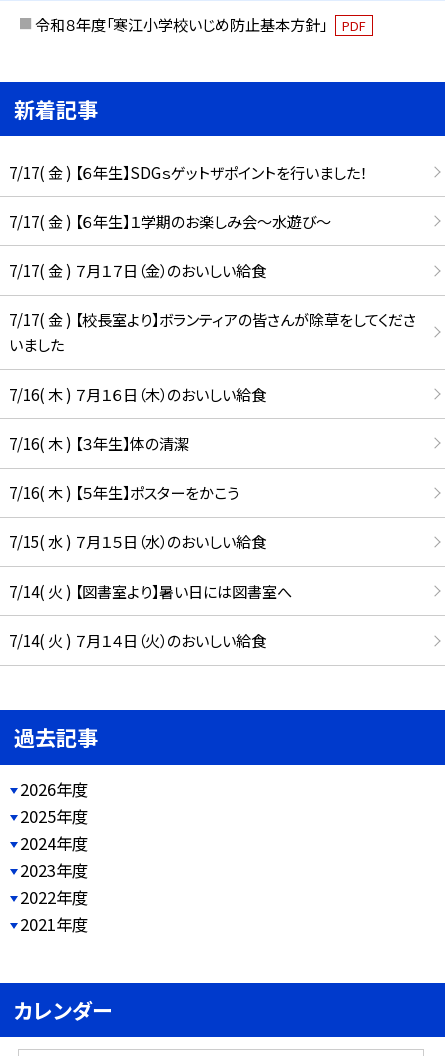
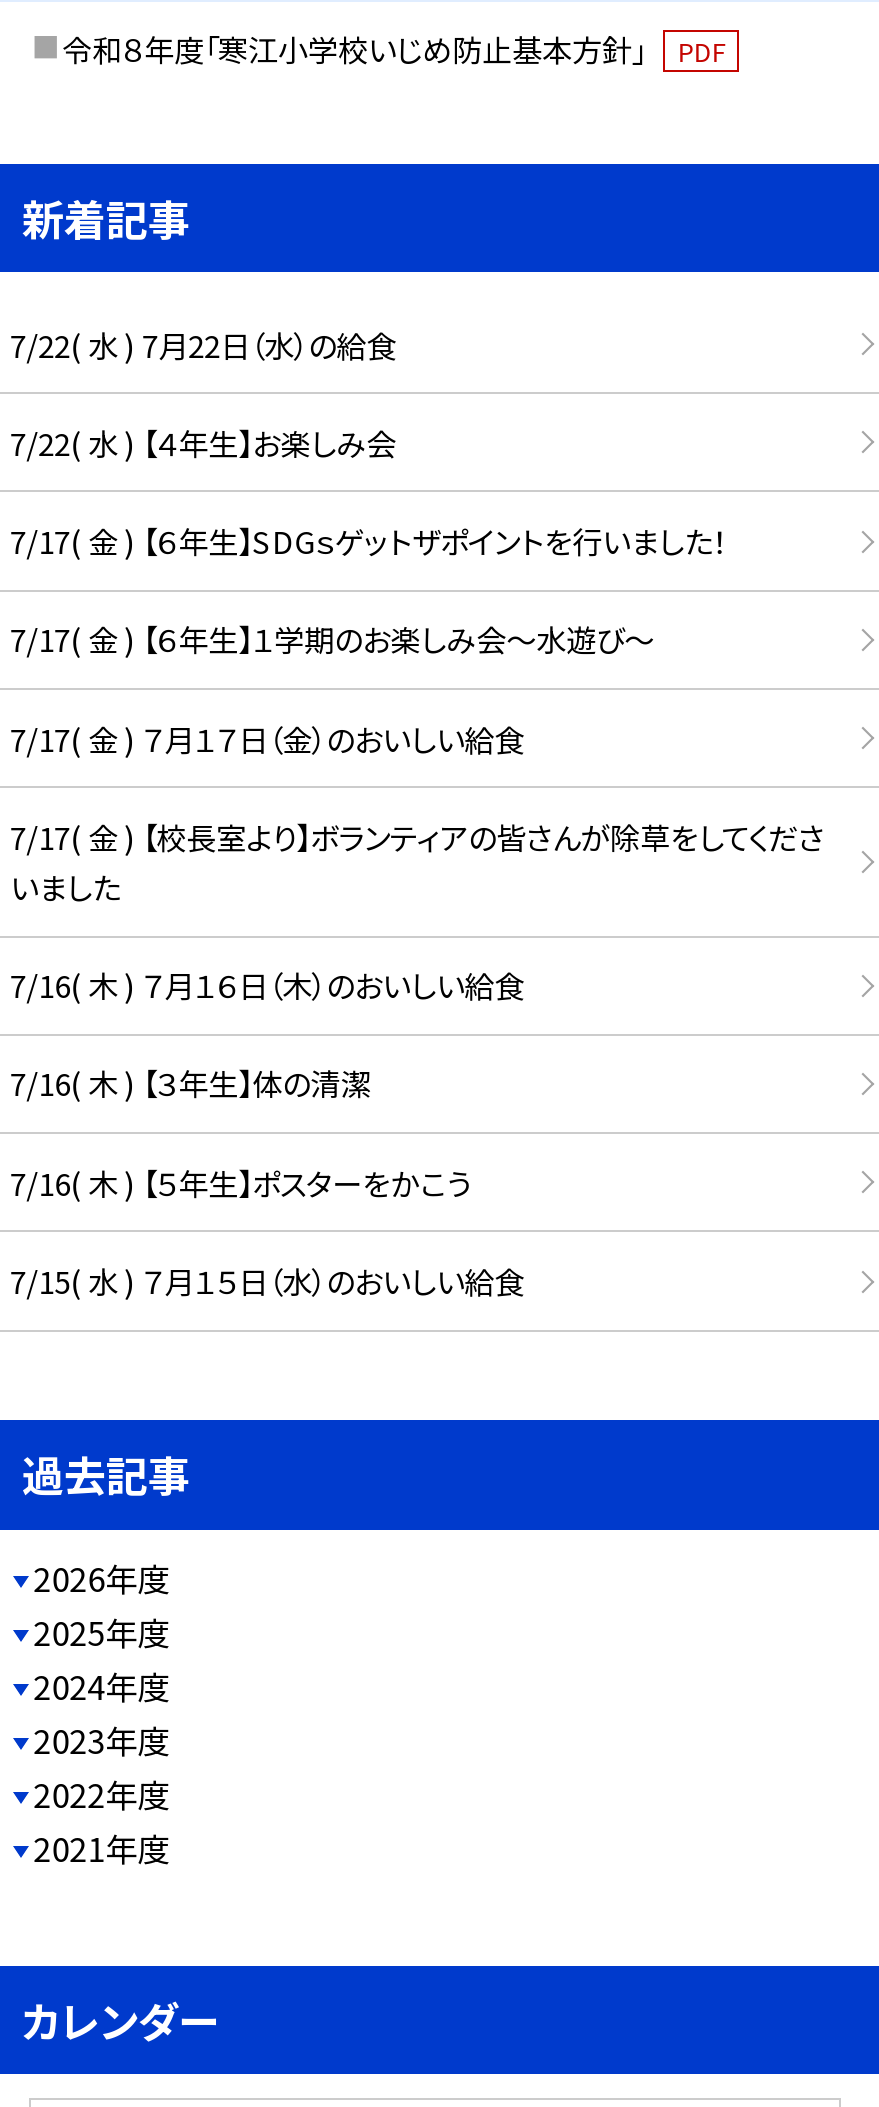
+ 7/22( 水 ) 7月22日（水）の給食
+ 7/22( 水 ) 【４年生】お楽しみ会

moved down: 7/17( 金 ) 【６年生】SDGｓゲットザポイントを行いました！ | 7/17( 金 ) 【６年生】１学期のお楽しみ会～水遊び～ | 7/17( 金 ) ７月１７日（金）のおいしい給食 | ... | 7/16( 木 ) 【５年生】ポスターをかこう | 7/15( 水 ) ７月１５日（水）のおいしい給食

- 7/14( 火 ) 【図書室より】暑い日には図書室へ
- 7/14( 火 ) ７月１４日（火）のおいしい給食
